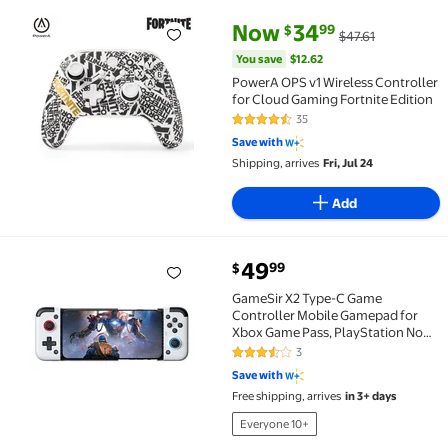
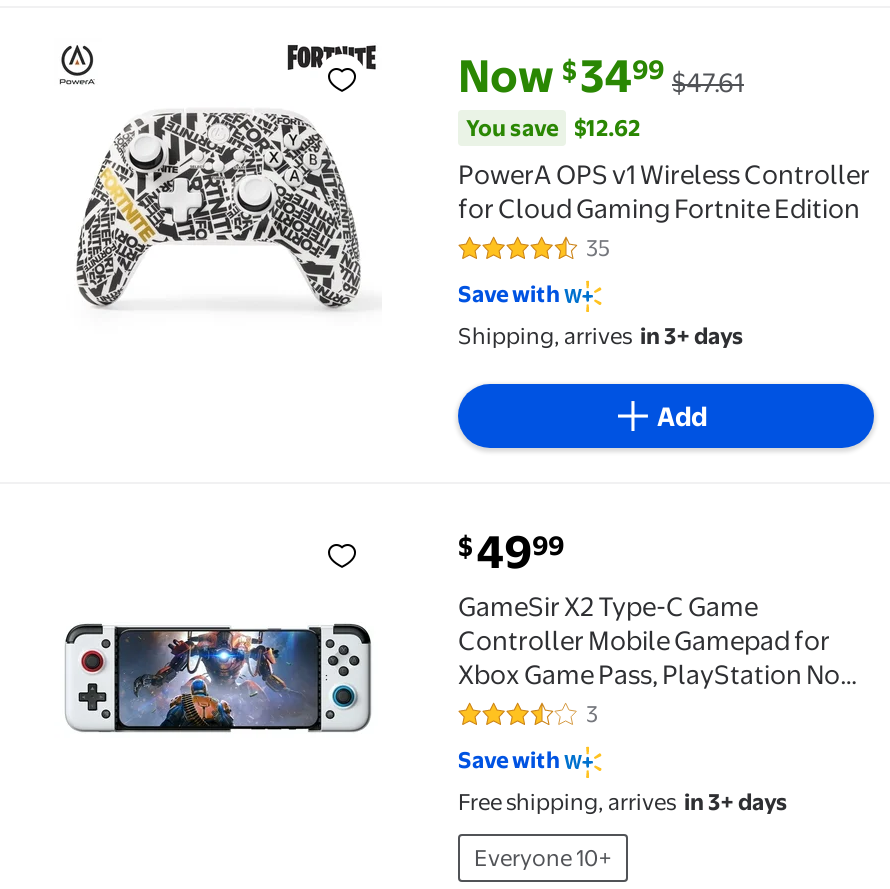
- Shipping, arrives Fri, Jul 24
+ Shipping, arrives in 3+ days
